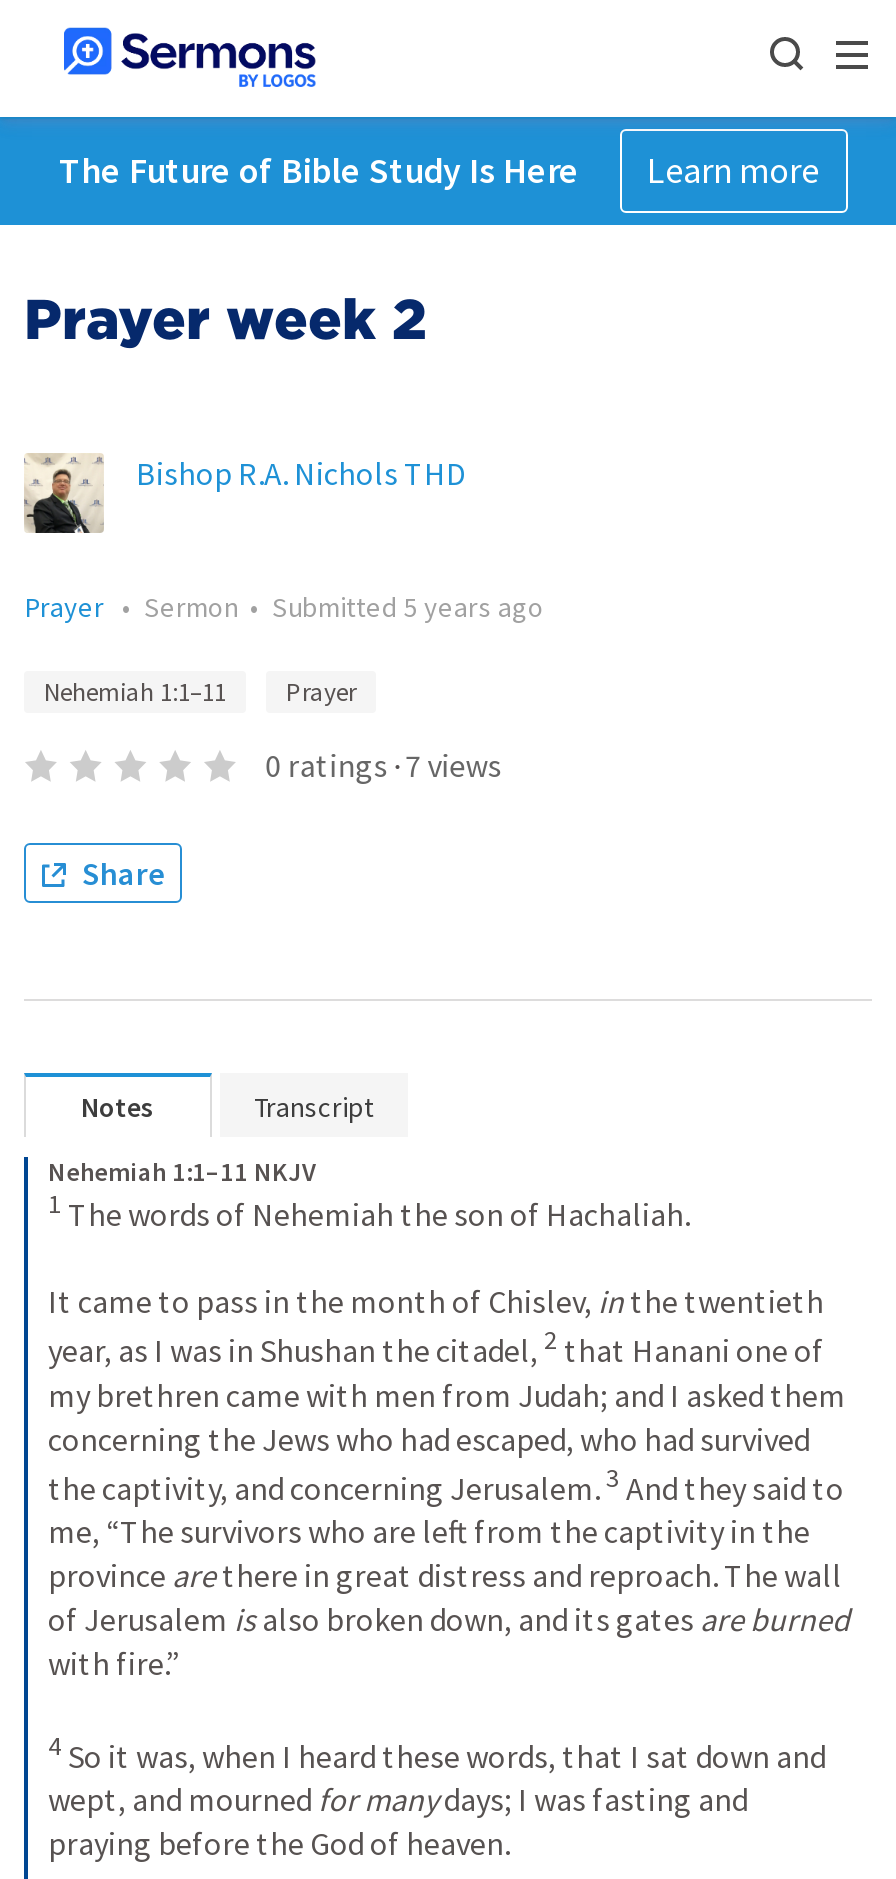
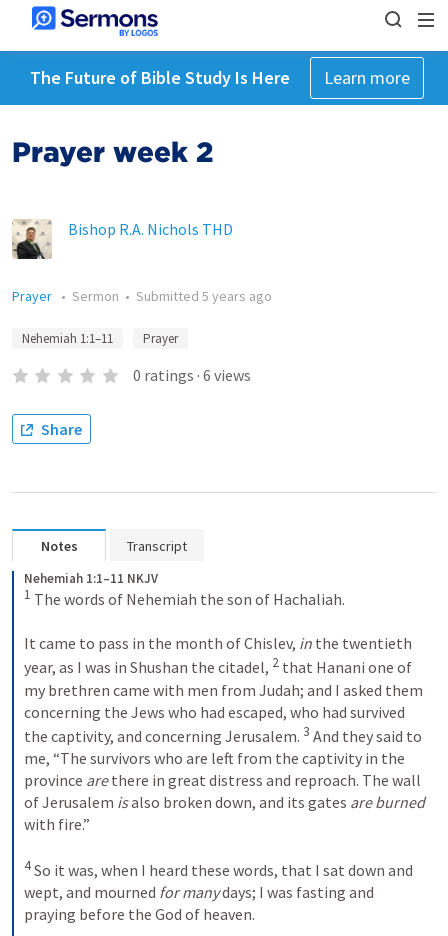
- 0 ratings · 7 views
+ 0 ratings · 6 views
